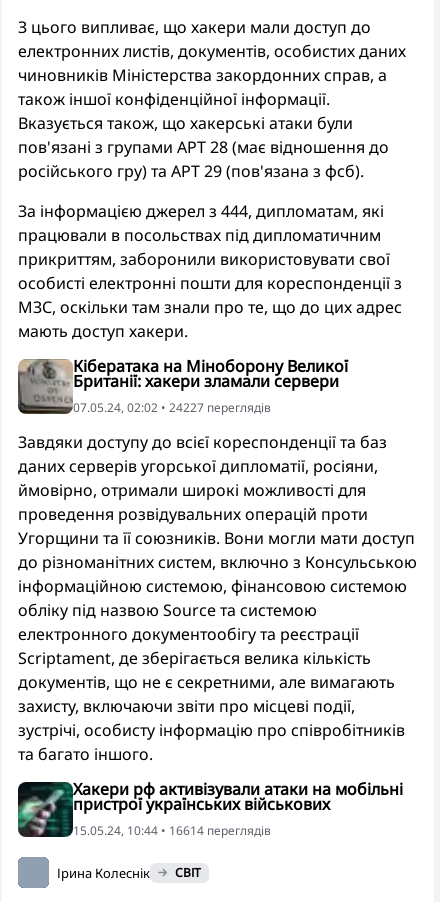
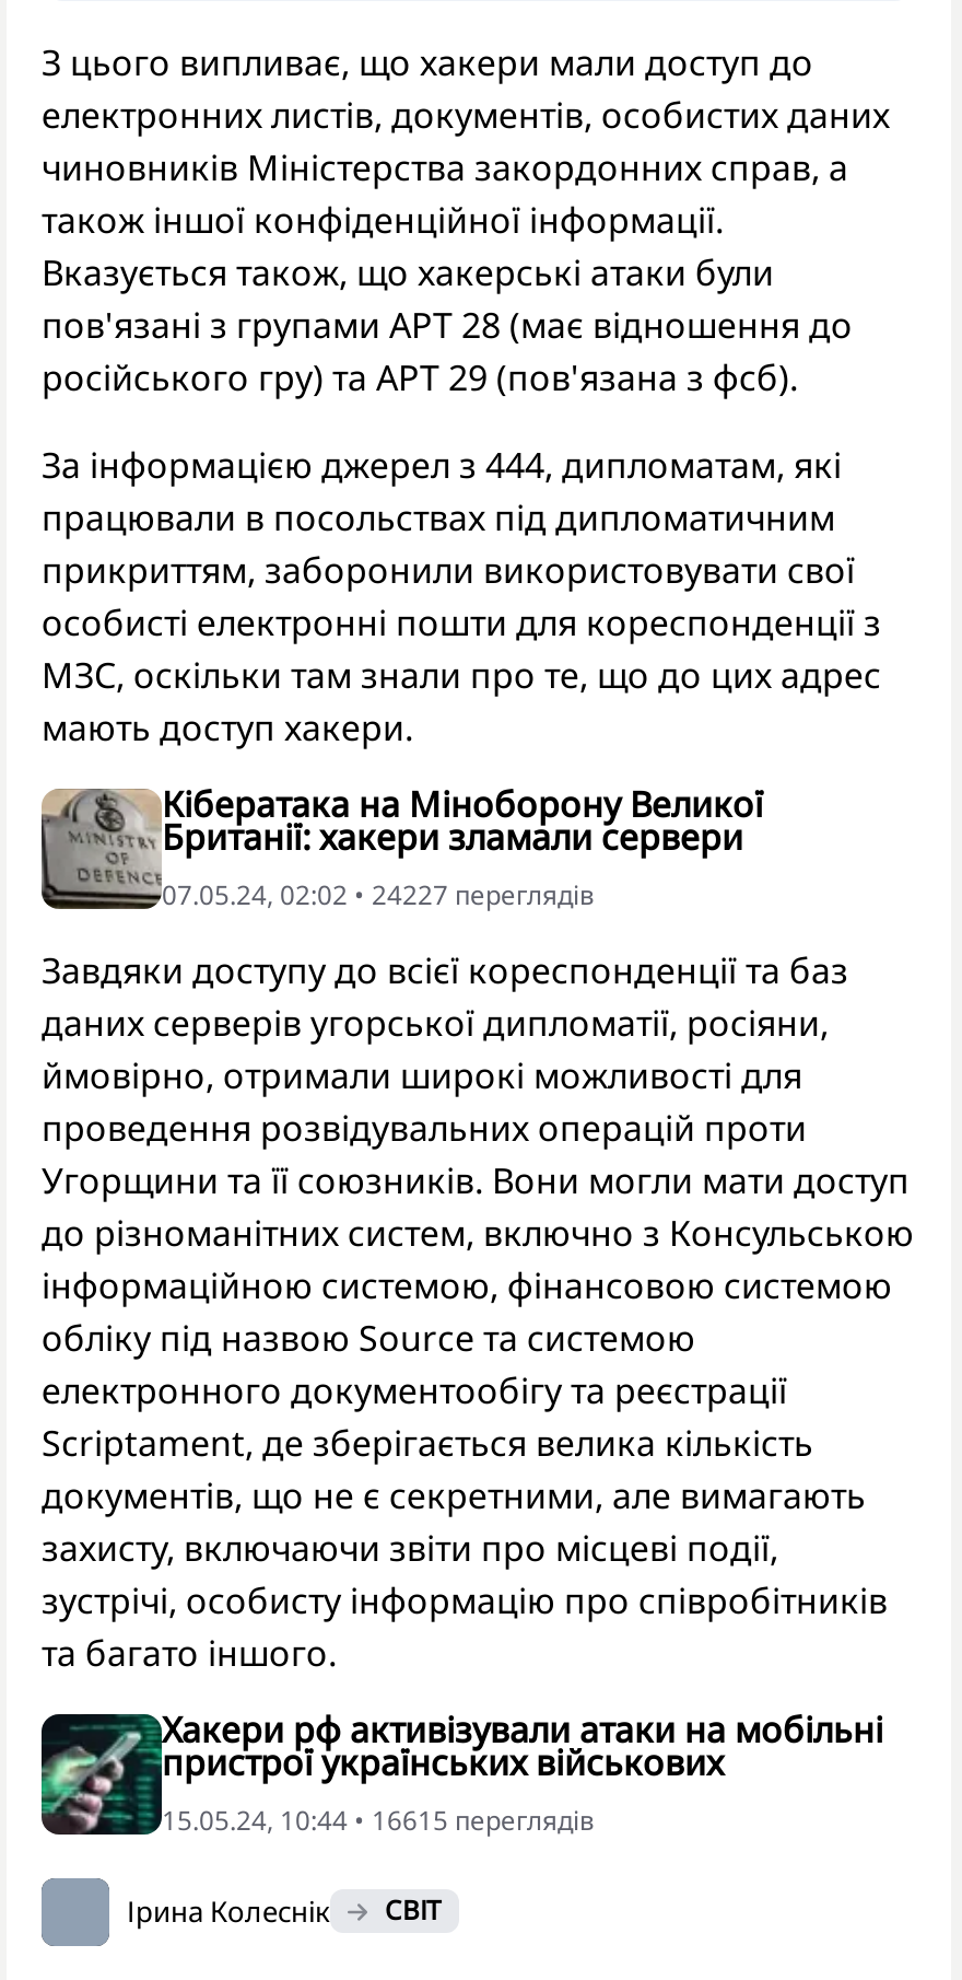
- 15.05.24, 10:44 • 16614 переглядiв
+ 15.05.24, 10:44 • 16615 переглядiв
